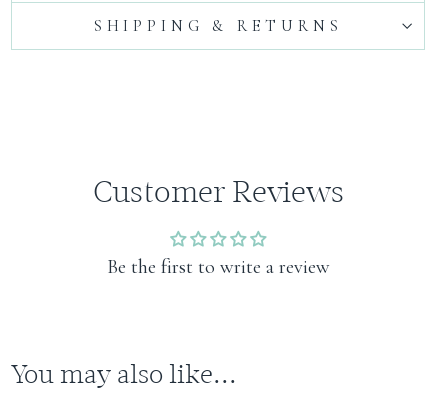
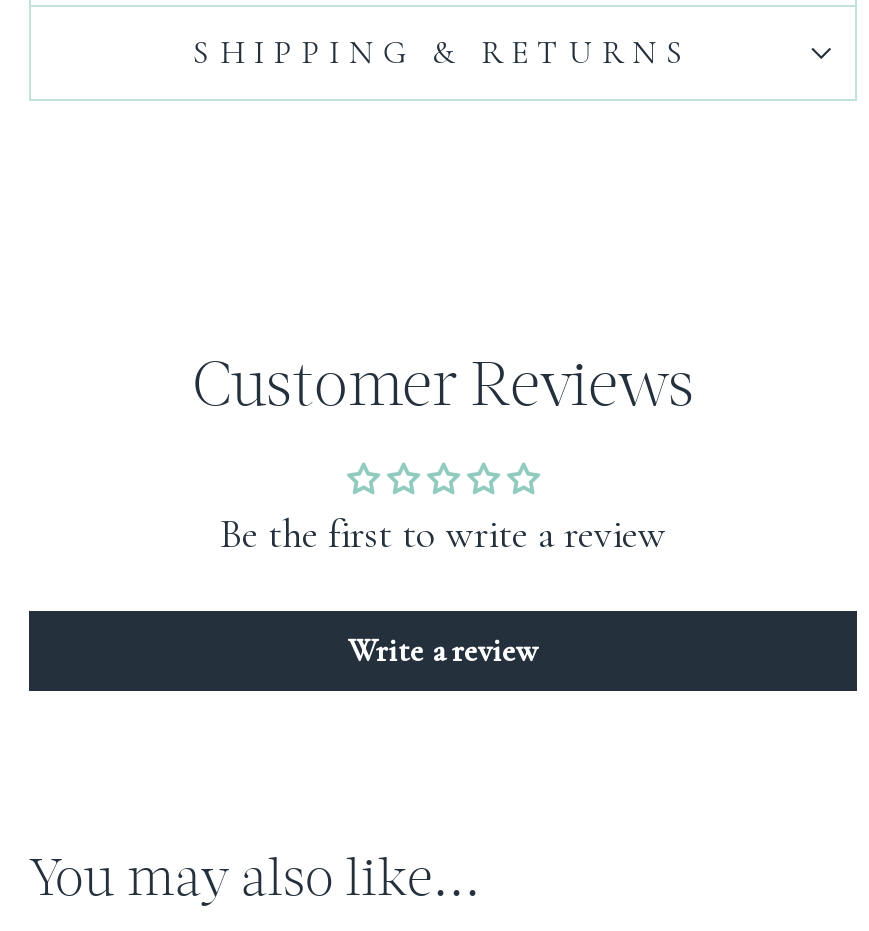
+ Write a review
